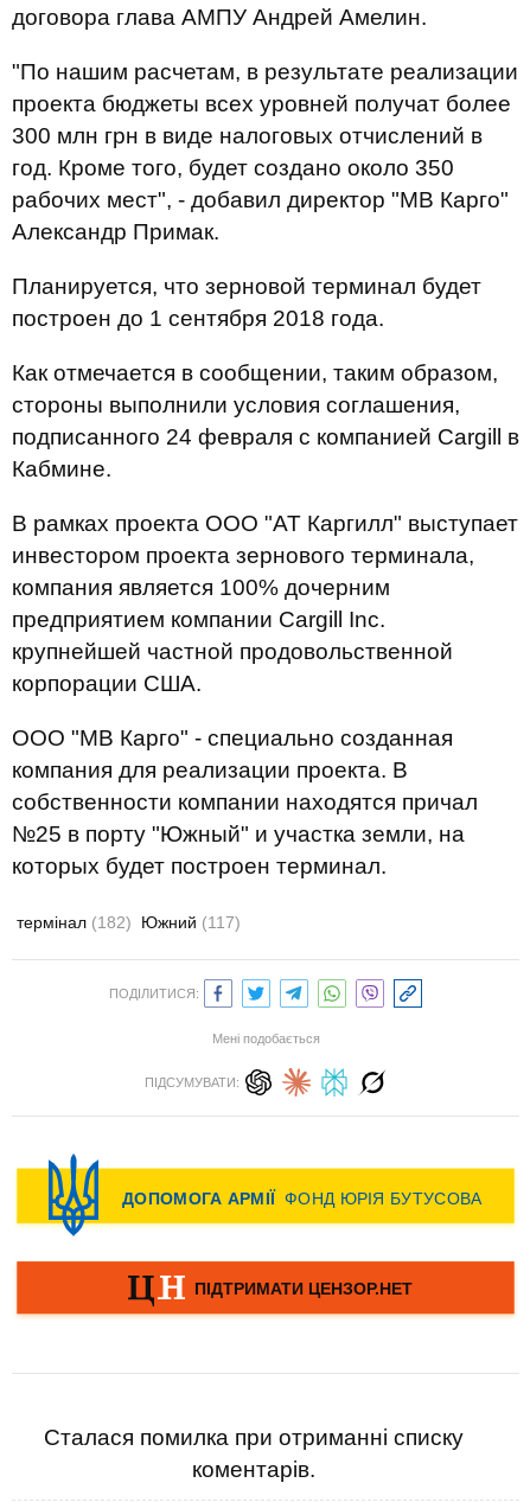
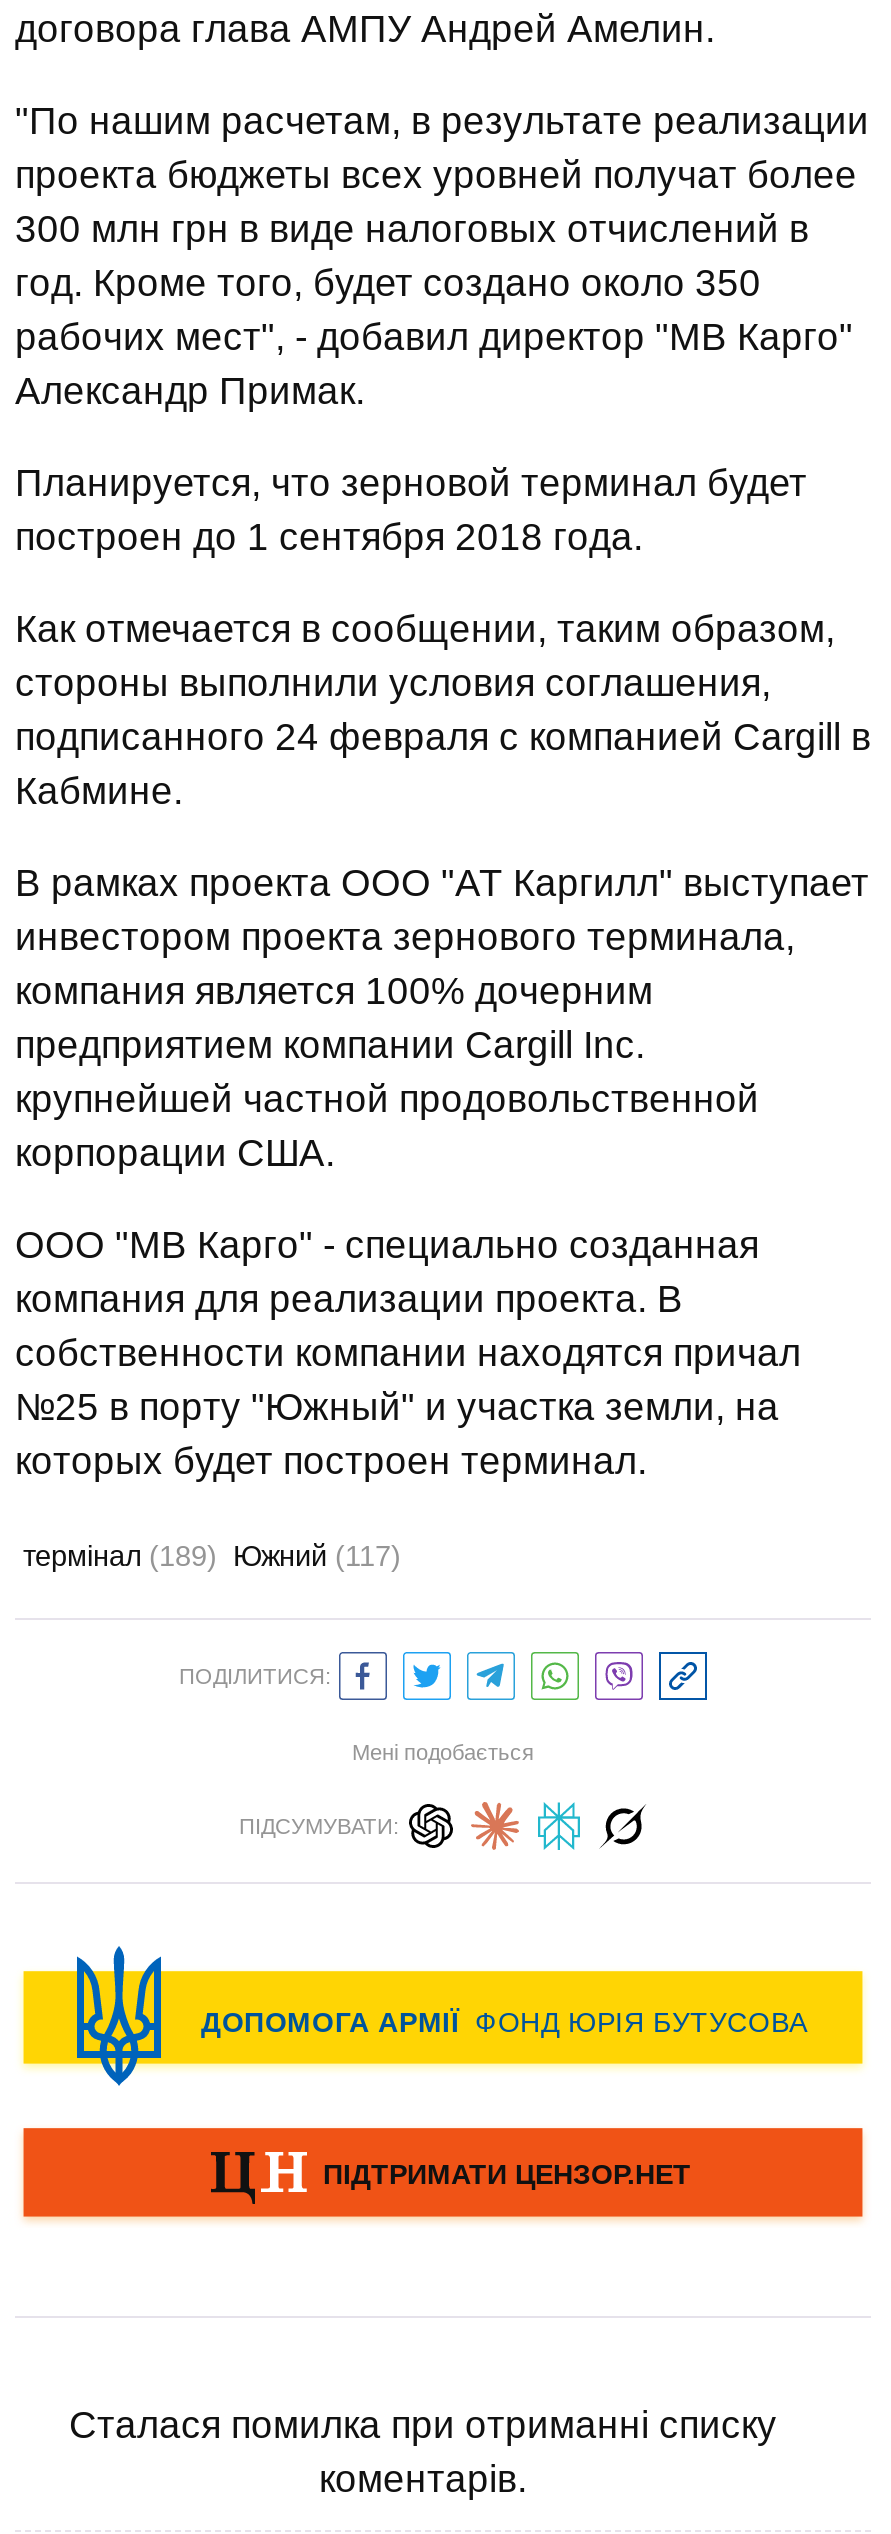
- термінал (182) Южний (117)
+ термінал (189) Южний (117)
